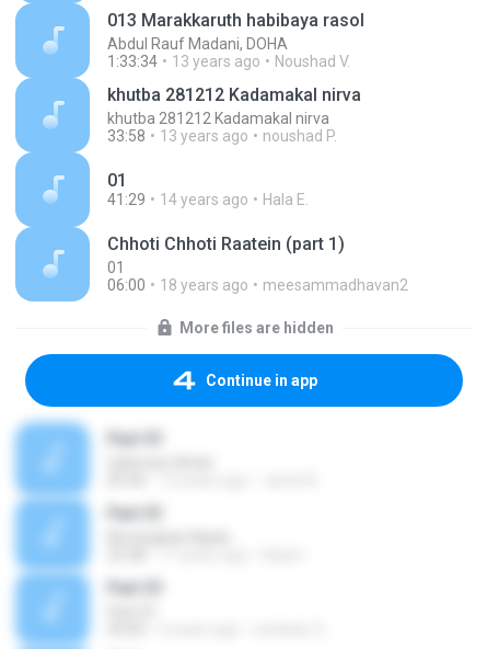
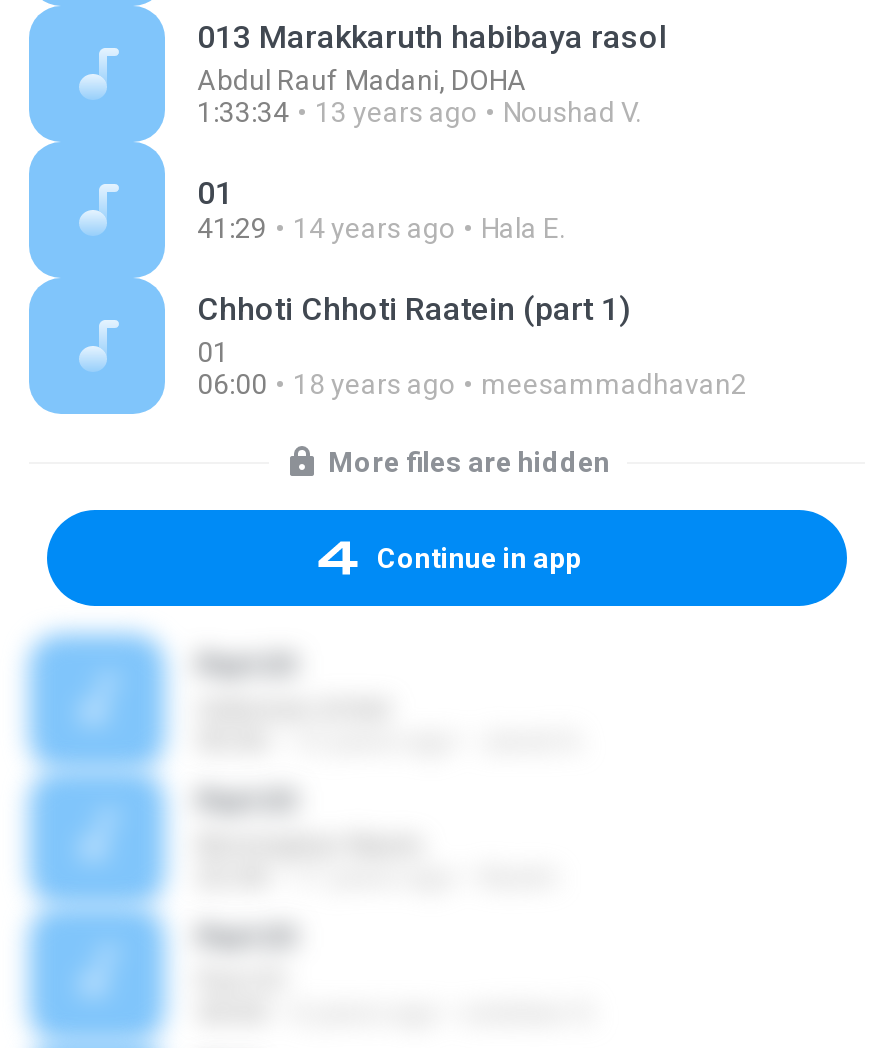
- khutba 281212 Kadamakal nirva
- khutba 281212 Kadamakal nirva
- 33:58
- 13 years ago
- noushad P.
